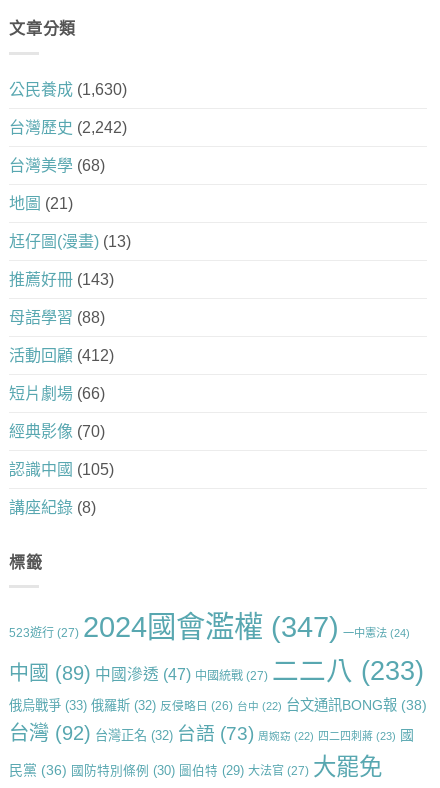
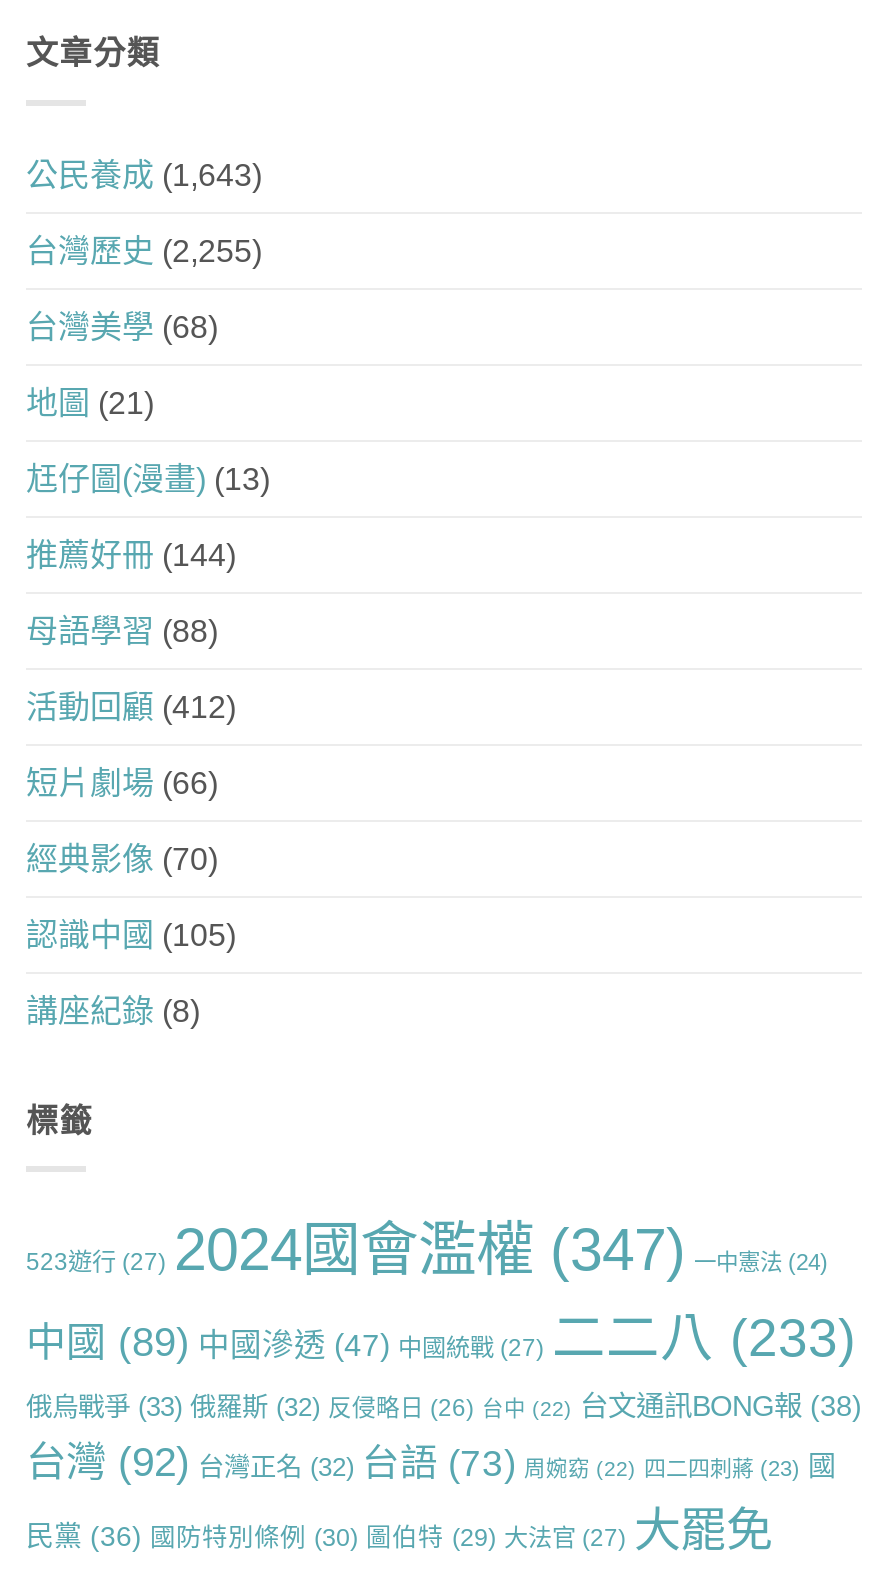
- 公民養成(1,630)
+ 公民養成(1,643)

- 台灣歷史(2,242)
+ 台灣歷史(2,255)

- 推薦好冊(143)
+ 推薦好冊(144)
